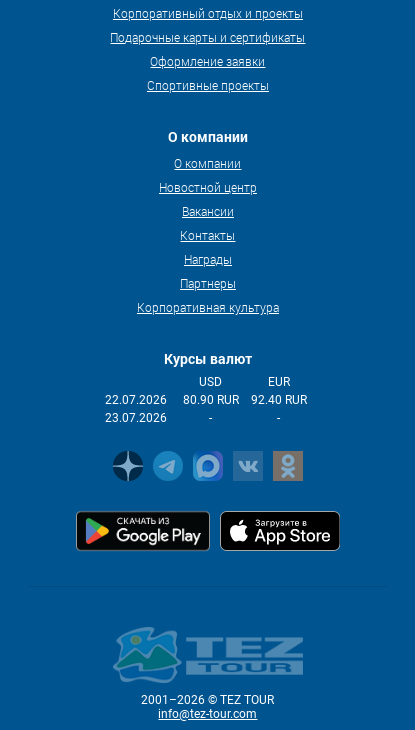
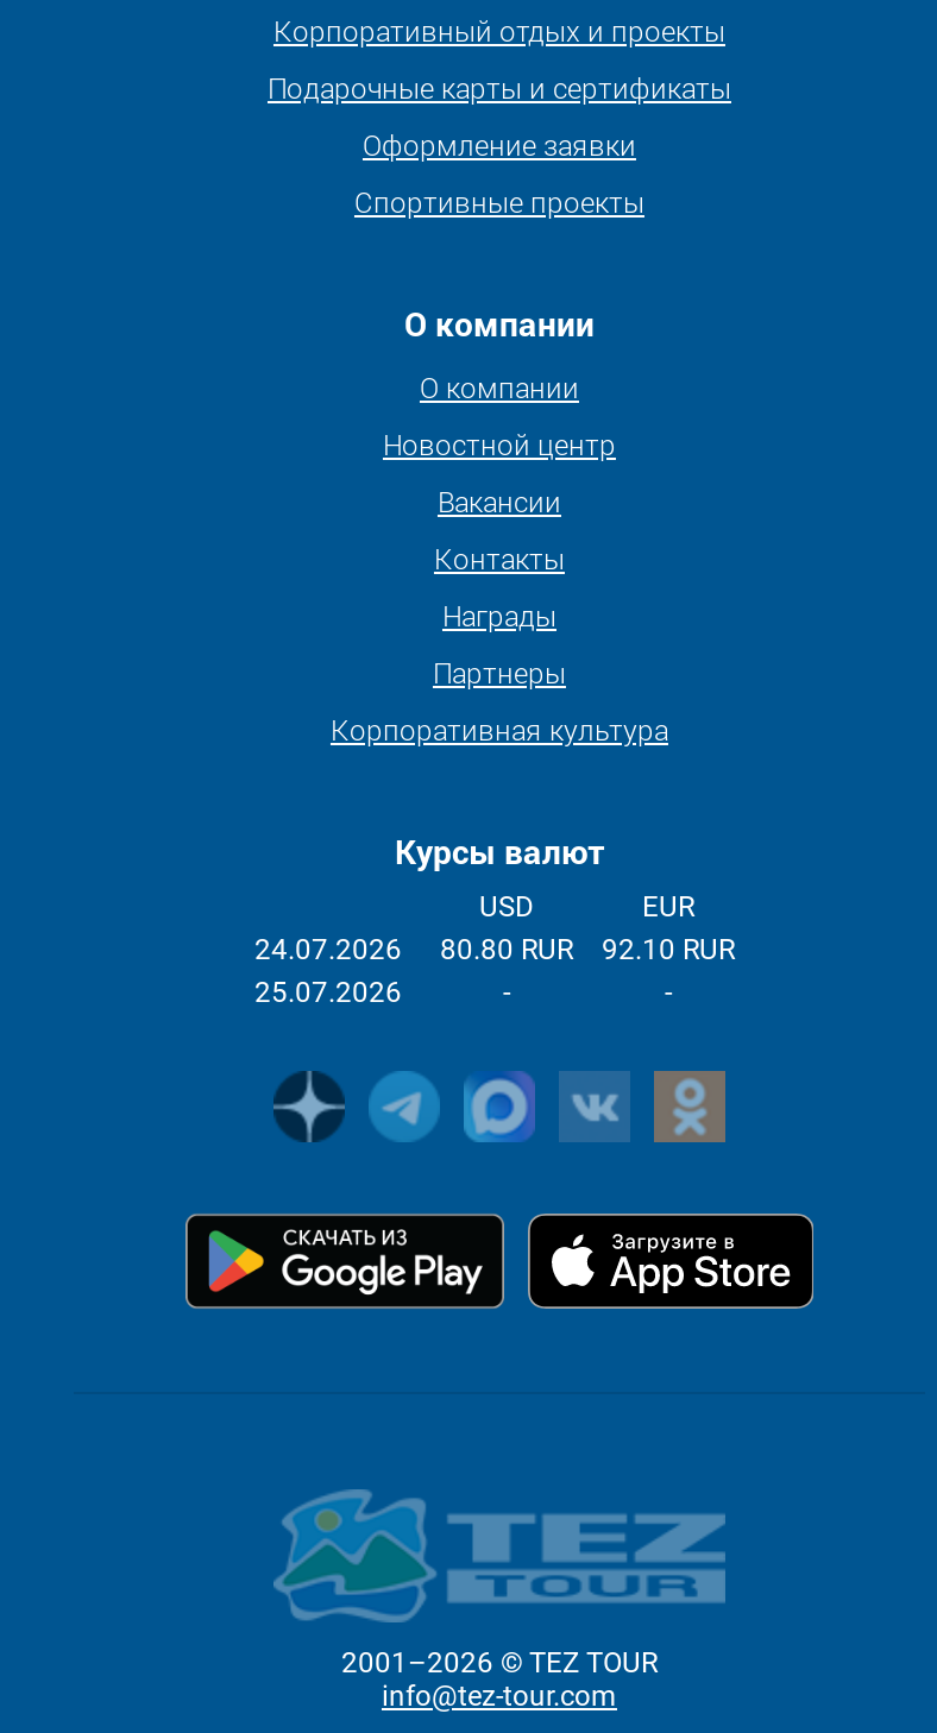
- 22.07.2026
+ 24.07.2026

- 80.90 RUR
+ 80.80 RUR

- 92.40 RUR
+ 92.10 RUR

- 23.07.2026
+ 25.07.2026
